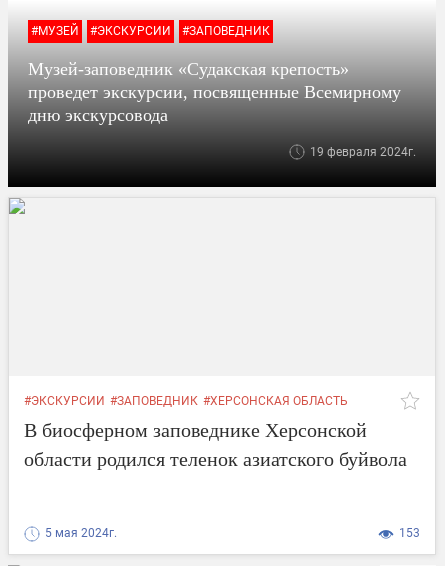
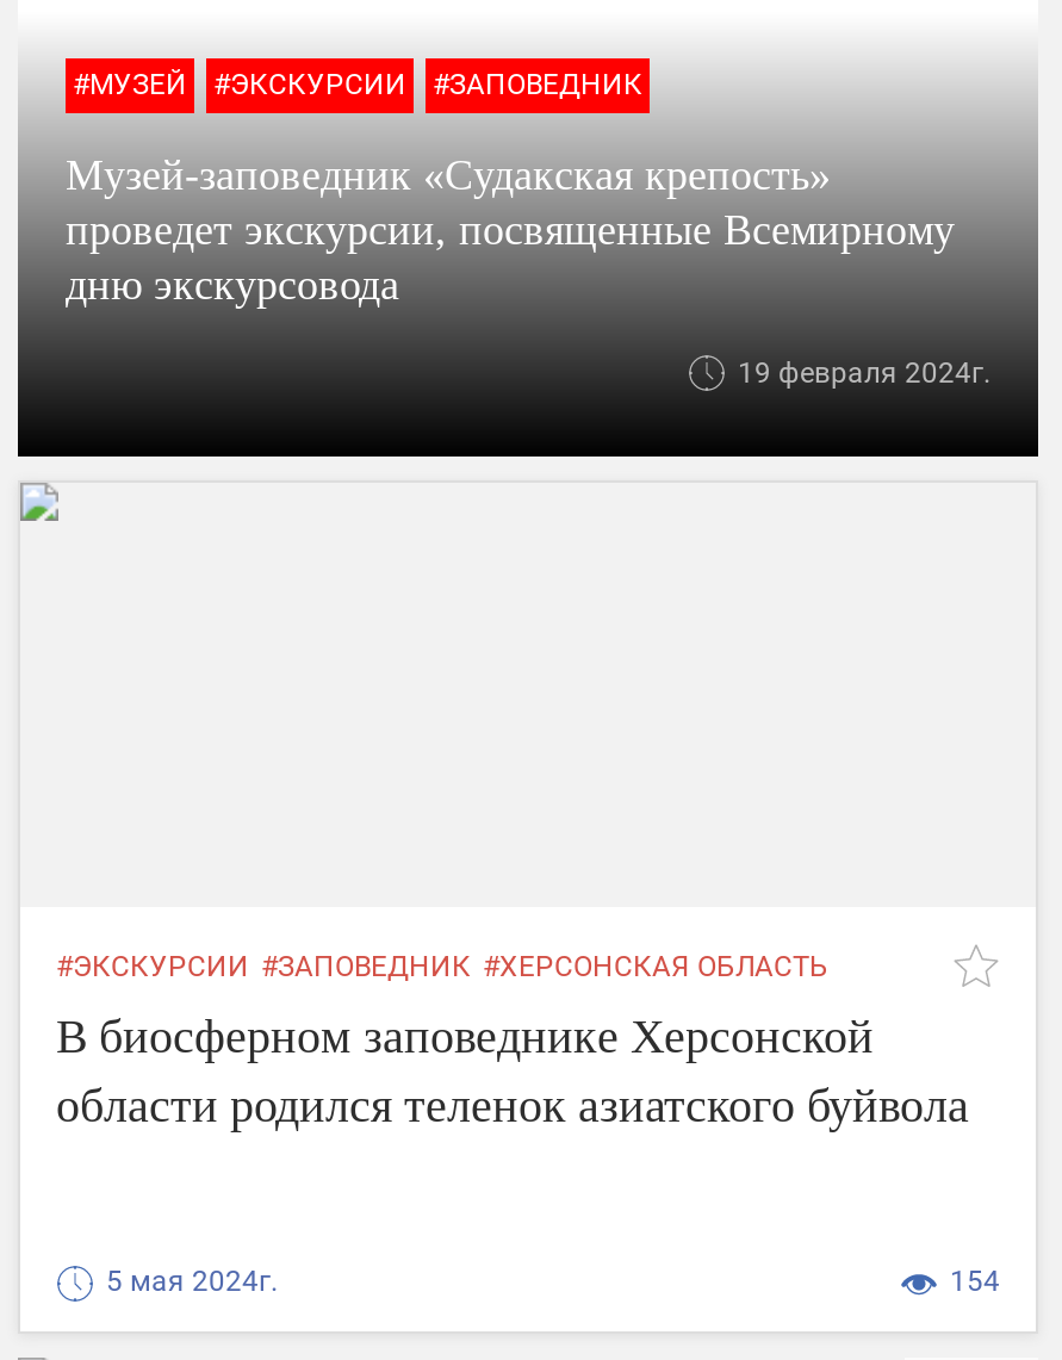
- 153
+ 154
